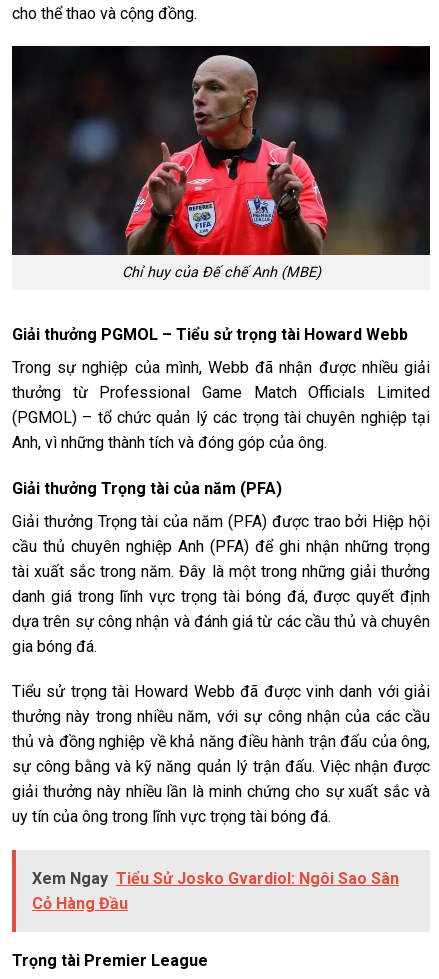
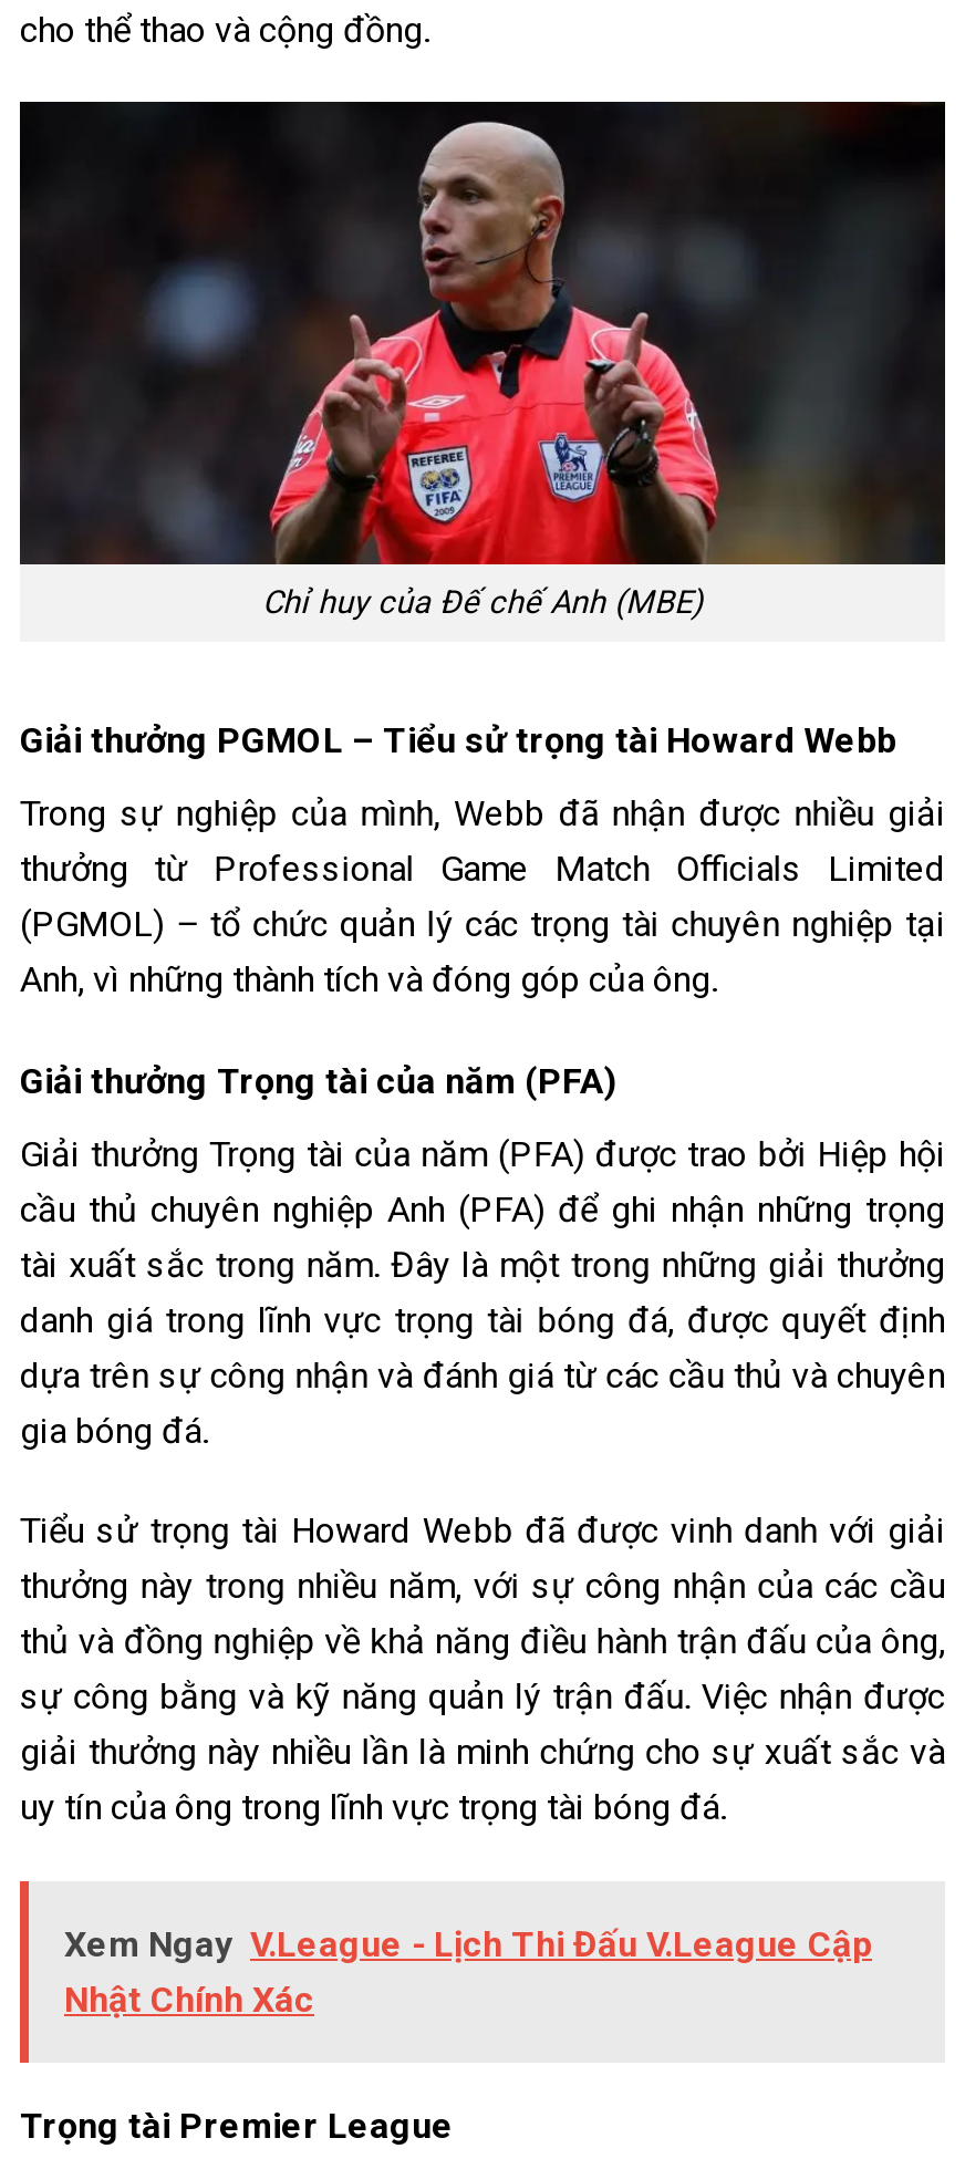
- Xem Ngay Tiểu Sử Josko Gvardiol: Ngôi Sao Sân
- Cỏ Hàng Đầu
+ Xem Ngay V.League - Lịch Thi Đấu V.League Cập
+ Nhật Chính Xác
